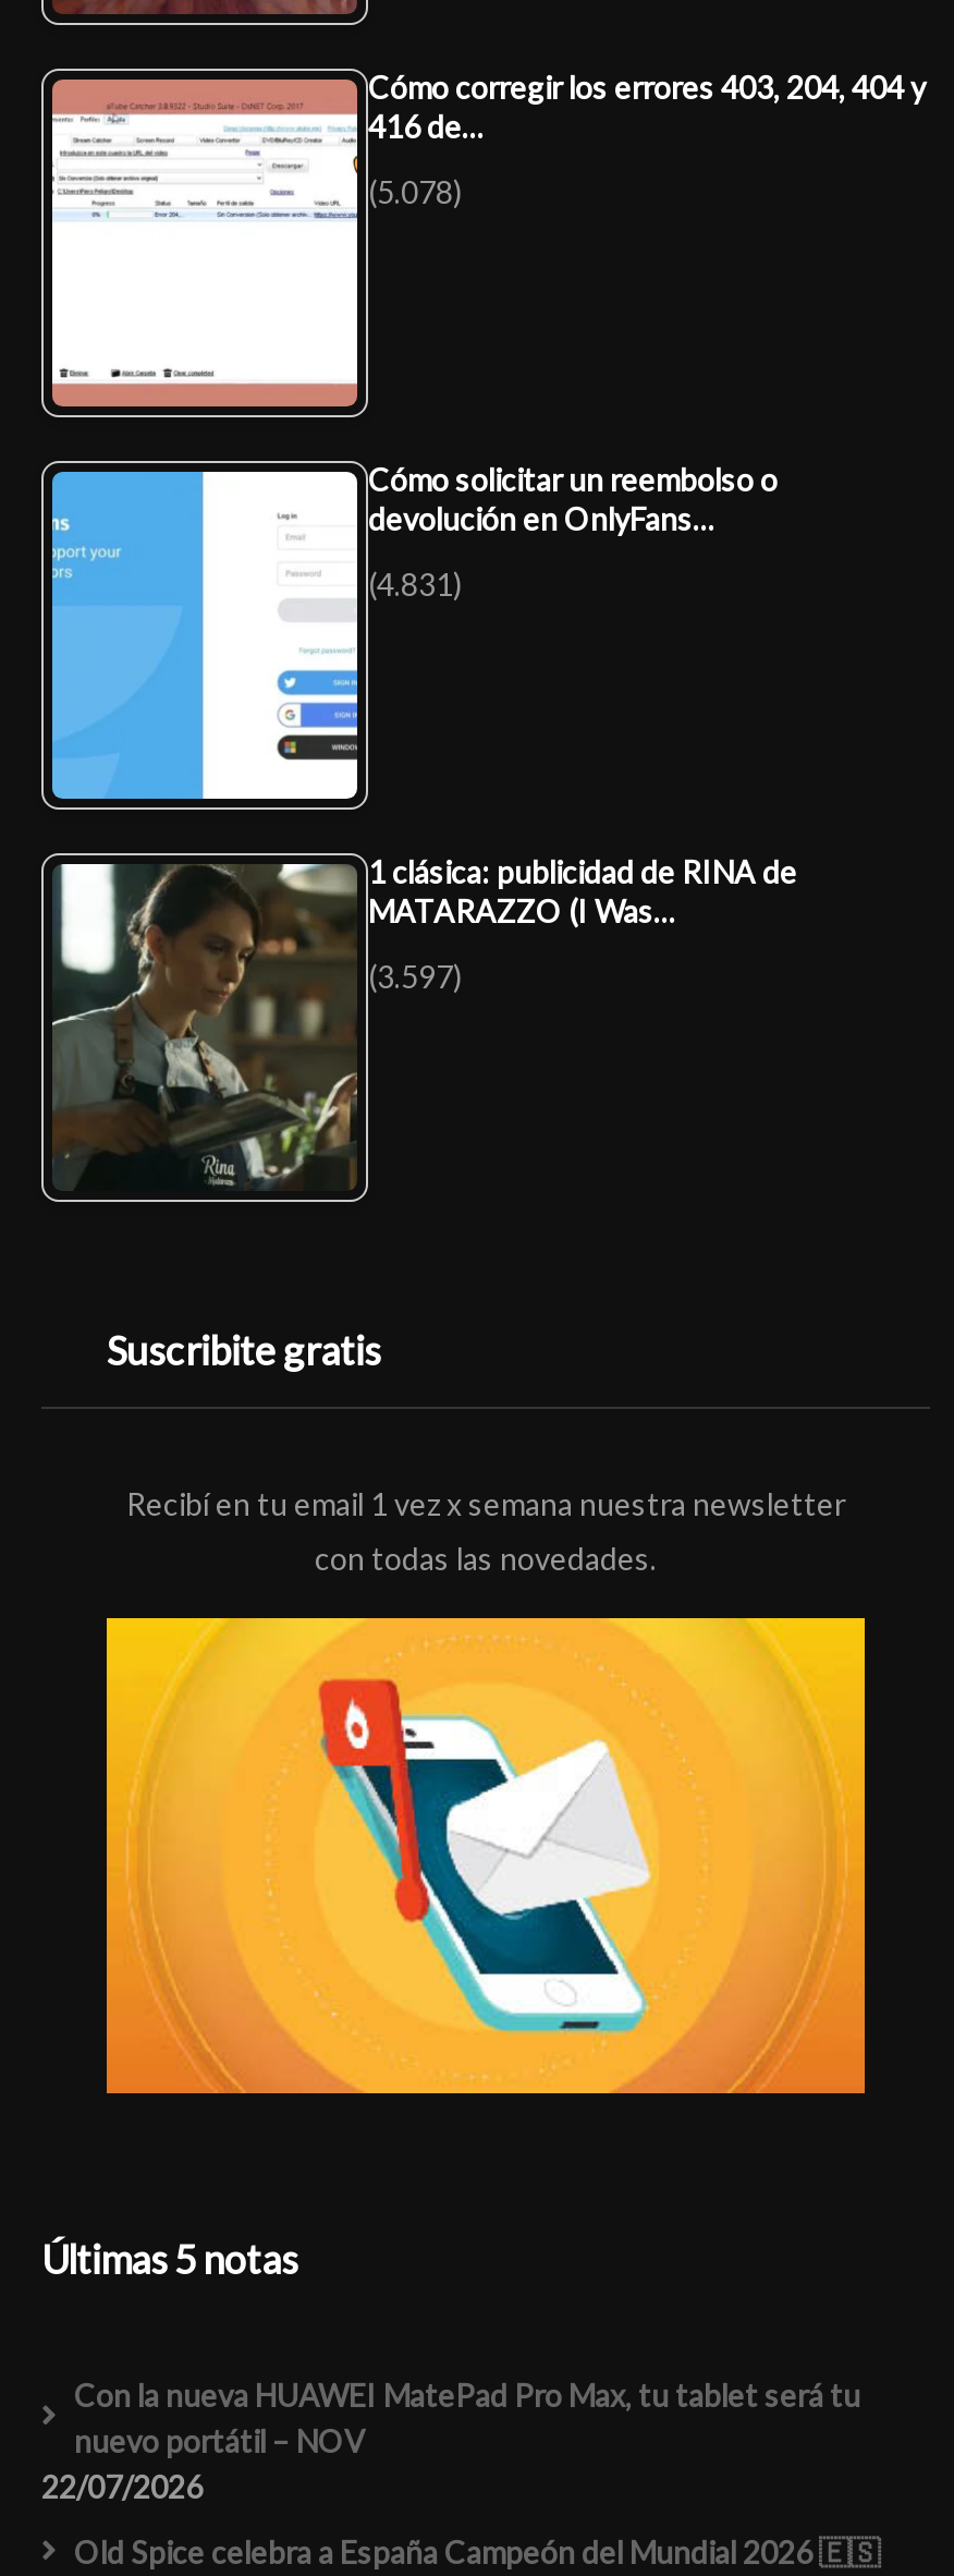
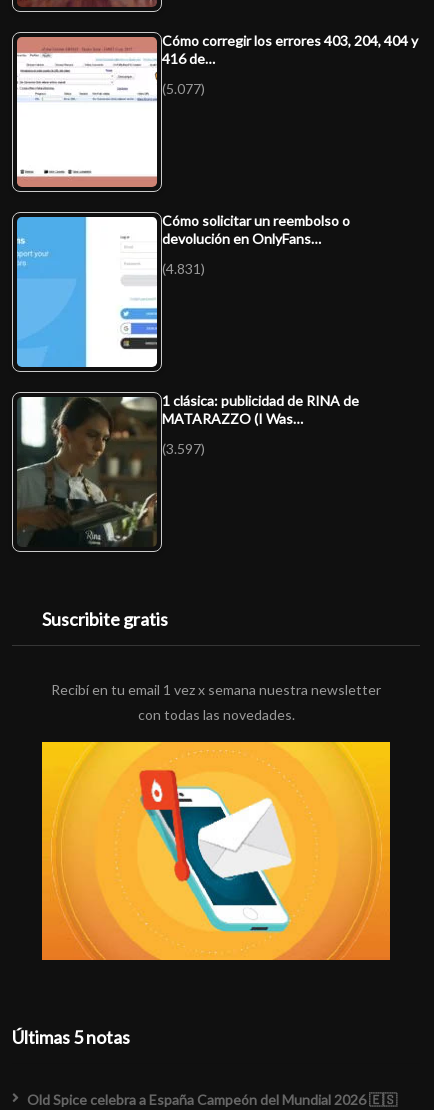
- (5.078)
+ (5.077)

- Con la nueva HUAWEI MatePad Pro Max, tu tablet será tu
- nuevo portátil – NOV
- 22/07/2026
